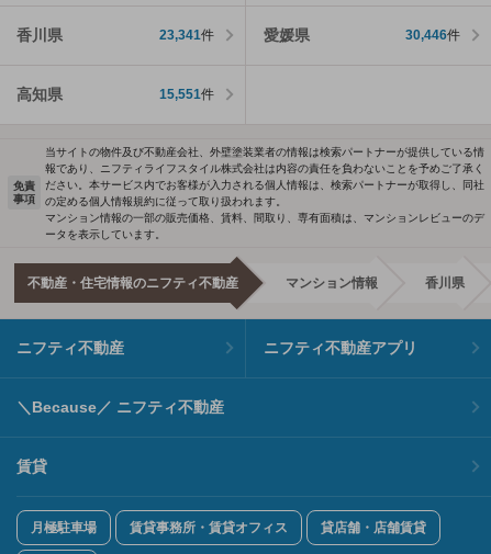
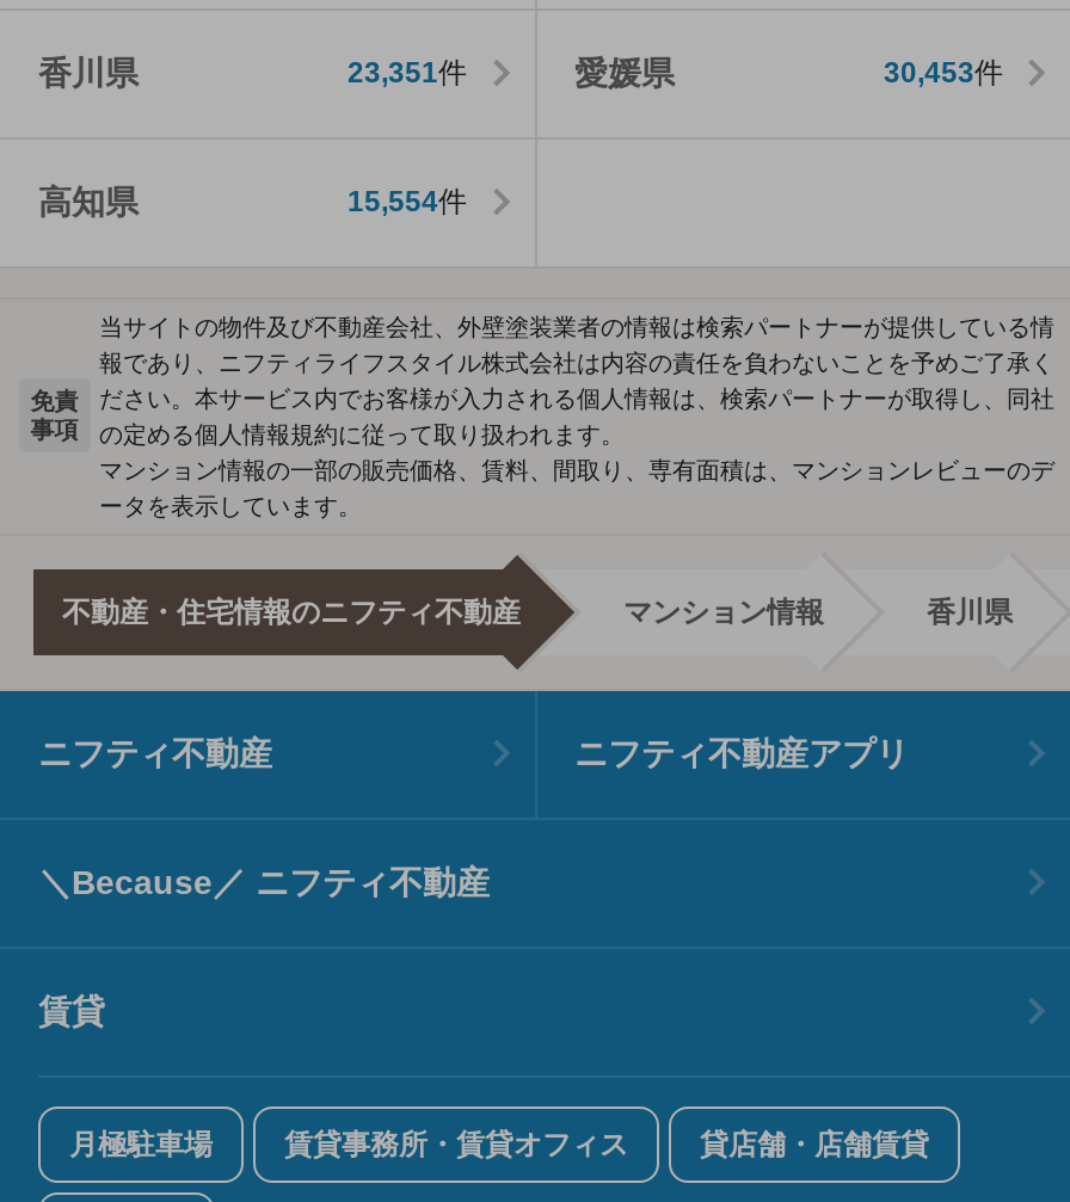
- 23,341件
+ 23,351件

- 30,446件
+ 30,453件

- 15,551件
+ 15,554件
